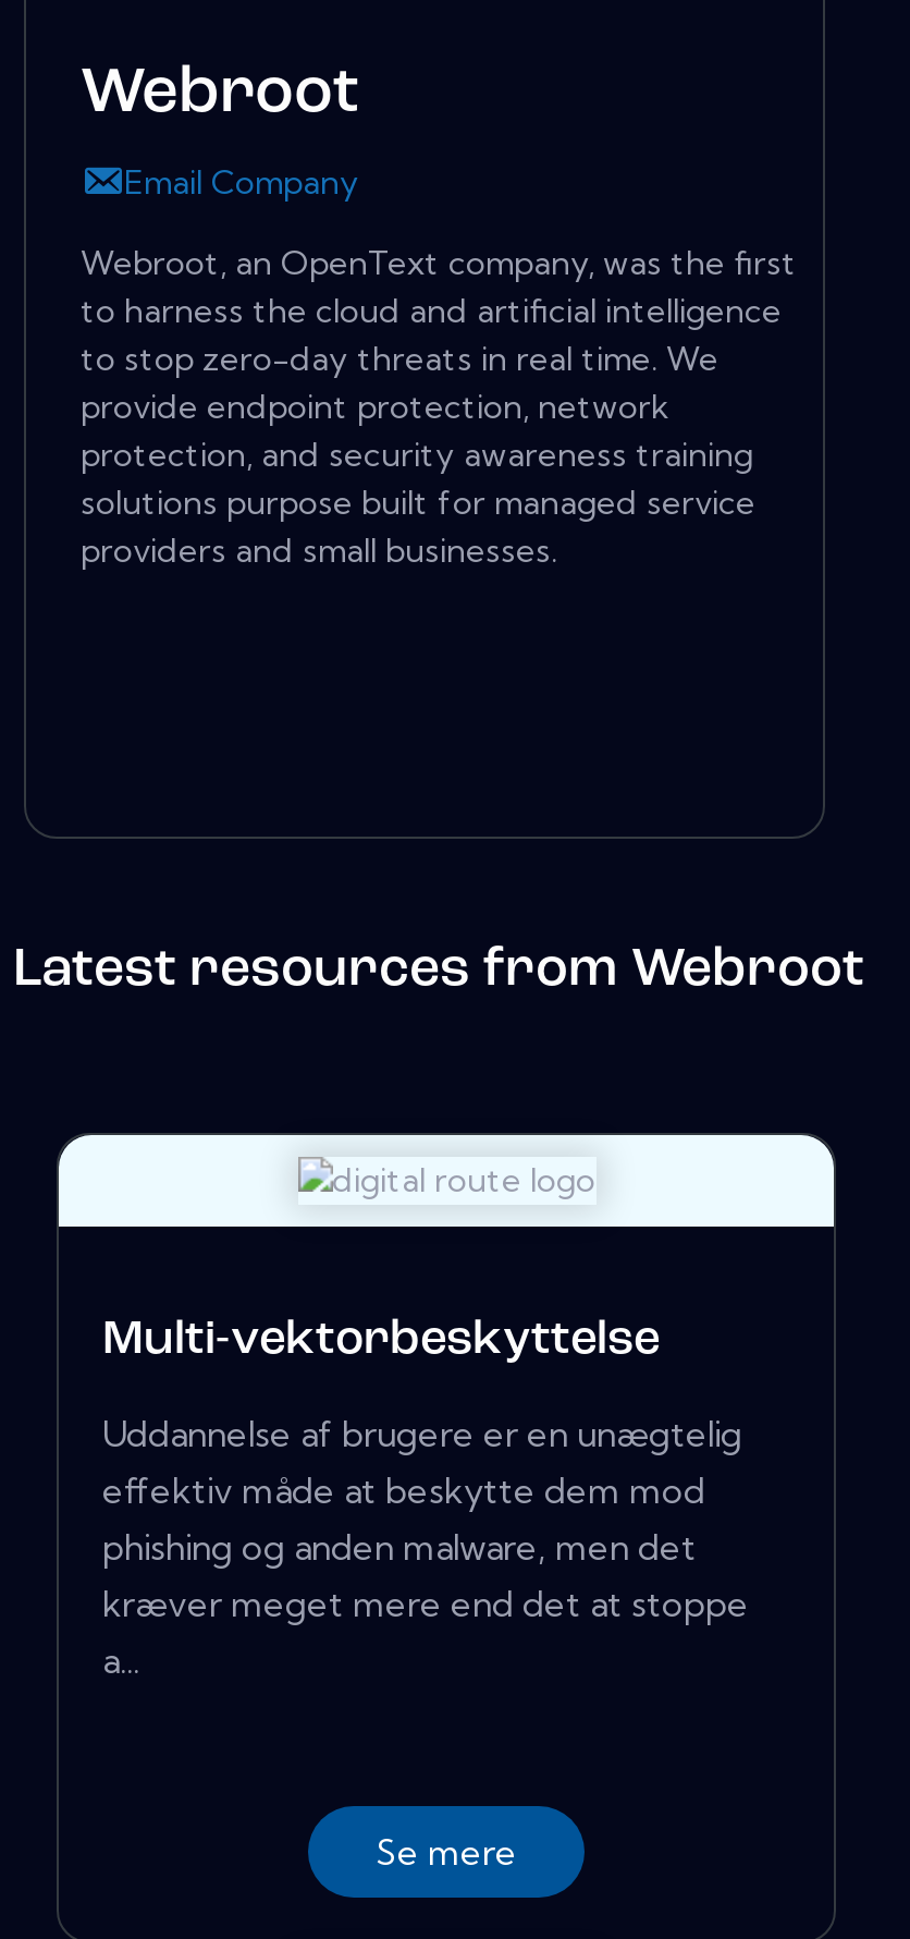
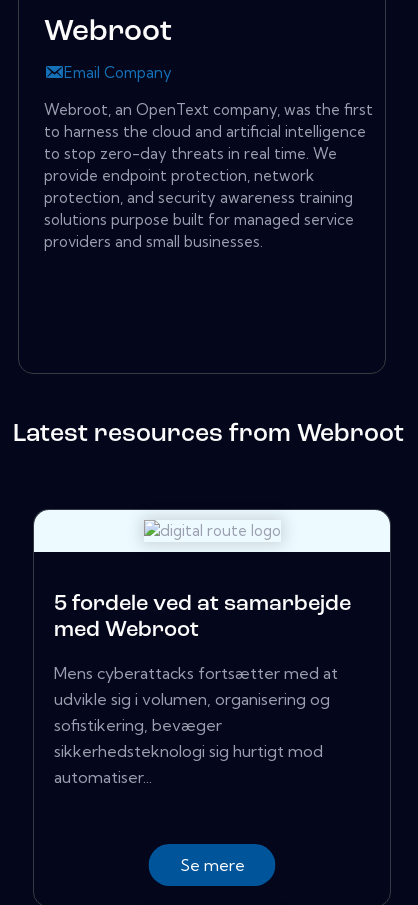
- Multi-vektorbeskyttelse
+ 5 fordele ved at samarbejde
+ med Webroot

- Uddannelse af brugere er en unægtelig
- effektiv måde at beskytte dem mod
- phishing og anden malware, men det
- kræver meget mere end det at stoppe
- a...
+ Mens cyberattacks fortsætter med at
+ udvikle sig i volumen, organisering og
+ sofistikering, bevæger
+ sikkerhedsteknologi sig hurtigt mod
+ automatiser...
